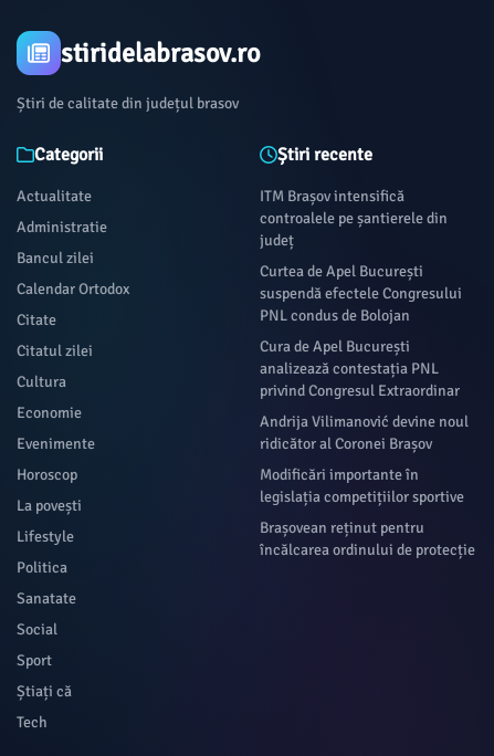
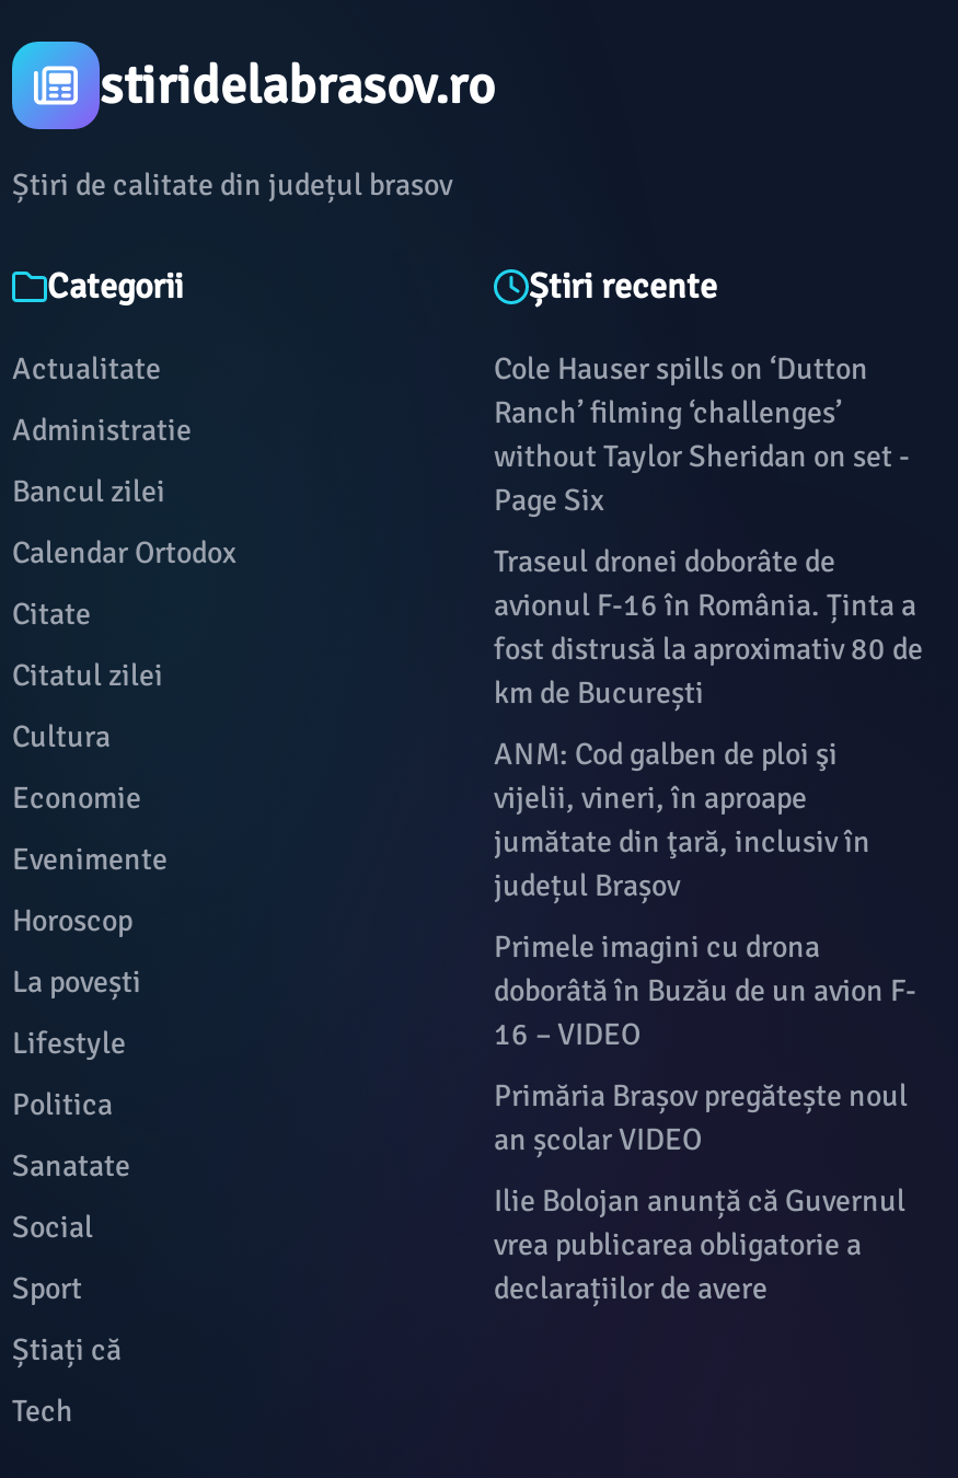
- ITM Brașov intensifică
- controalele pe șantierele din
- județ
+ Cole Hauser spills on ‘Dutton
+ Ranch’ filming ‘challenges’
+ without Taylor Sheridan on set -
+ Page Six

- Curtea de Apel București
- suspendă efectele Congresului
- PNL condus de Bolojan
+ Traseul dronei doborâte de
+ avionul F-16 în România. Ținta a
+ fost distrusă la aproximativ 80 de
+ km de București

- Cura de Apel București
- analizează contestația PNL
- privind Congresul Extraordinar
+ ANM: Cod galben de ploi şi
+ vijelii, vineri, în aproape
+ jumătate din ţară, inclusiv în
+ județul Brașov

- Andrija Vilimanović devine noul
- ridicător al Coronei Brașov
+ Primele imagini cu drona
+ doborâtă în Buzău de un avion F-
+ 16 – VIDEO

- Modificări importante în
- legislația competițiilor sportive
+ Primăria Brașov pregătește noul
+ an școlar VIDEO

- Brașovean reținut pentru
- încălcarea ordinului de protecție
+ Ilie Bolojan anunță că Guvernul
+ vrea publicarea obligatorie a
+ declarațiilor de avere
